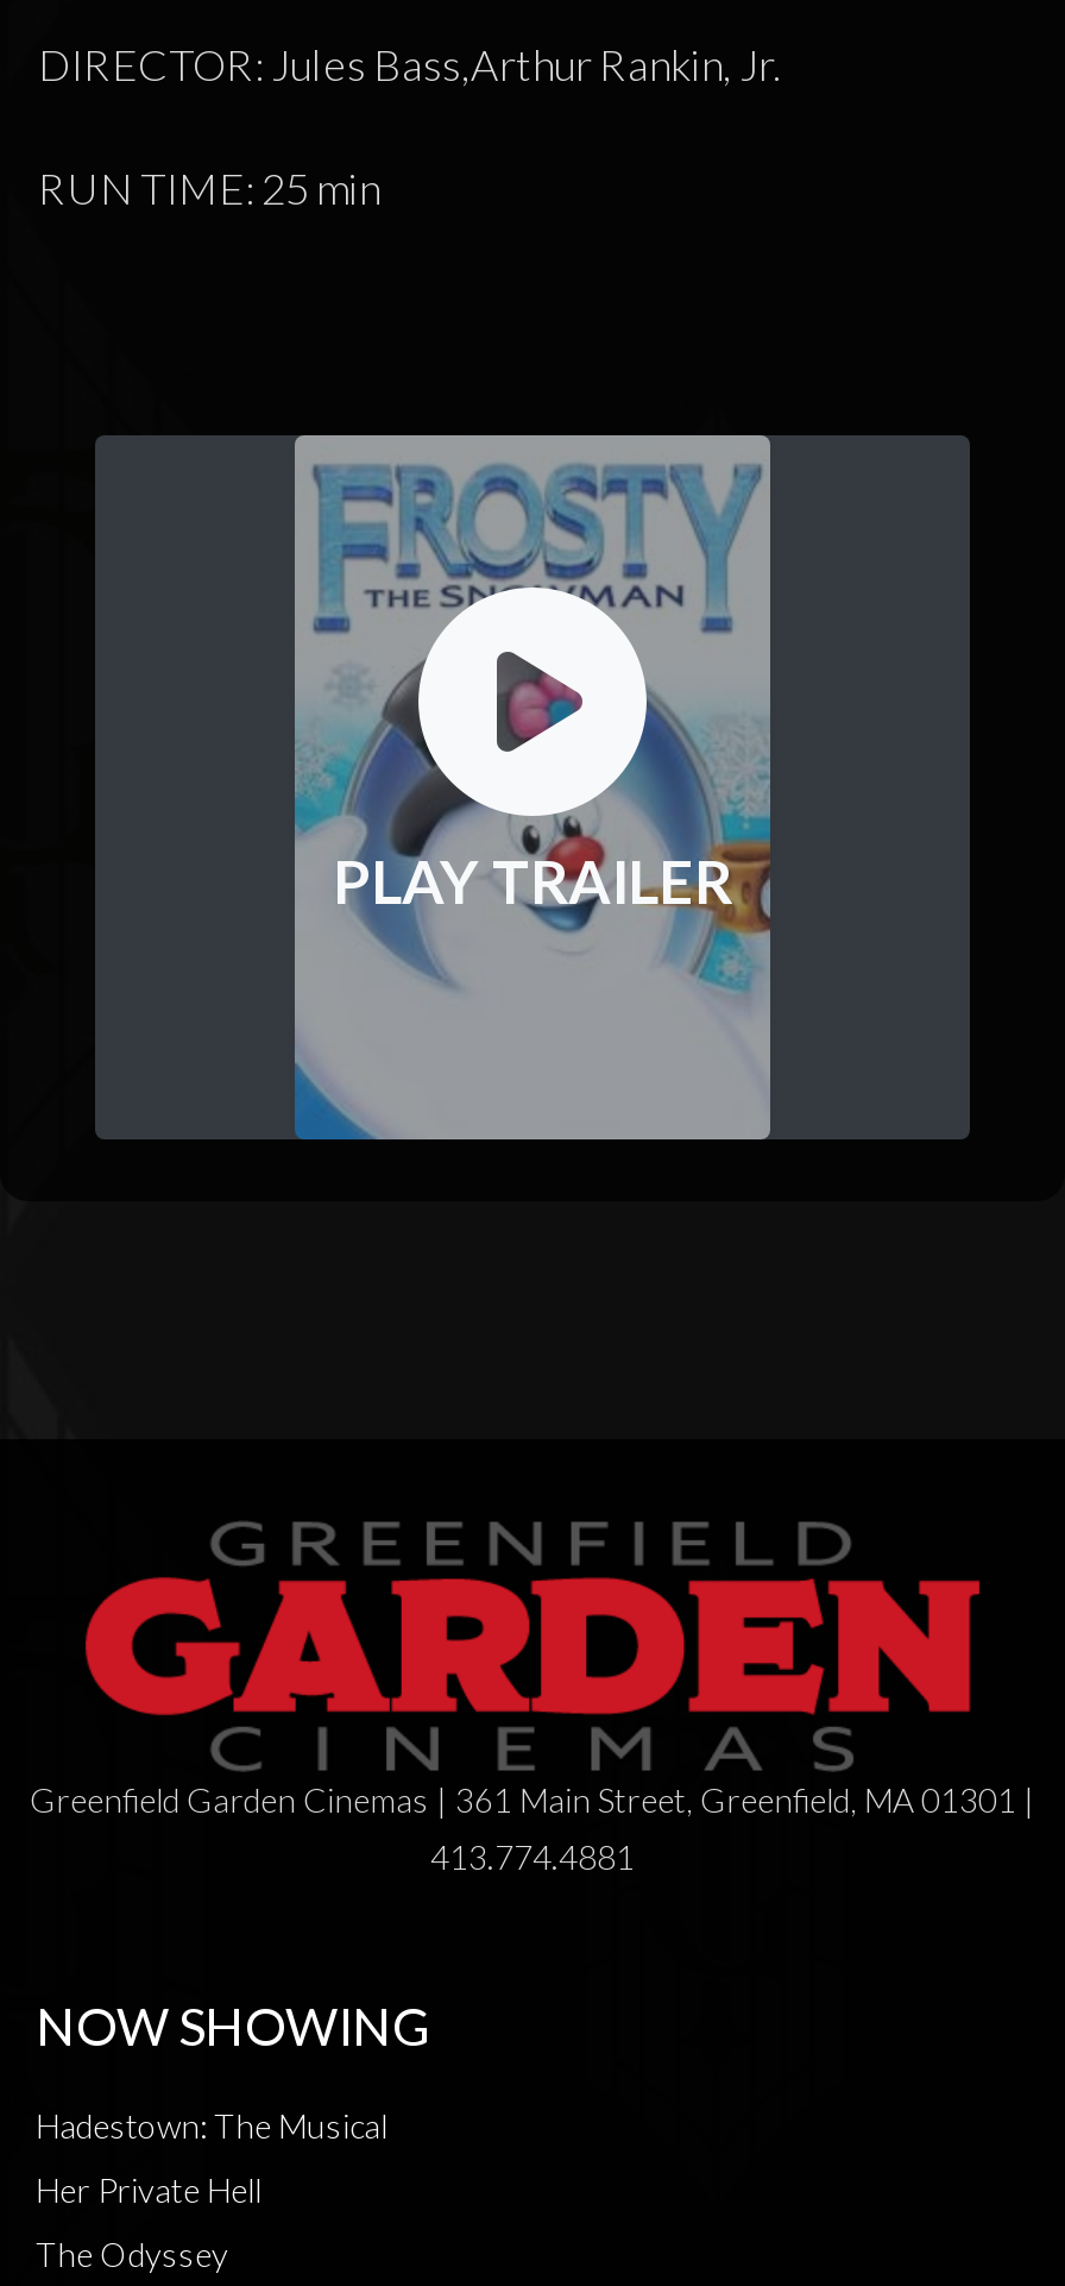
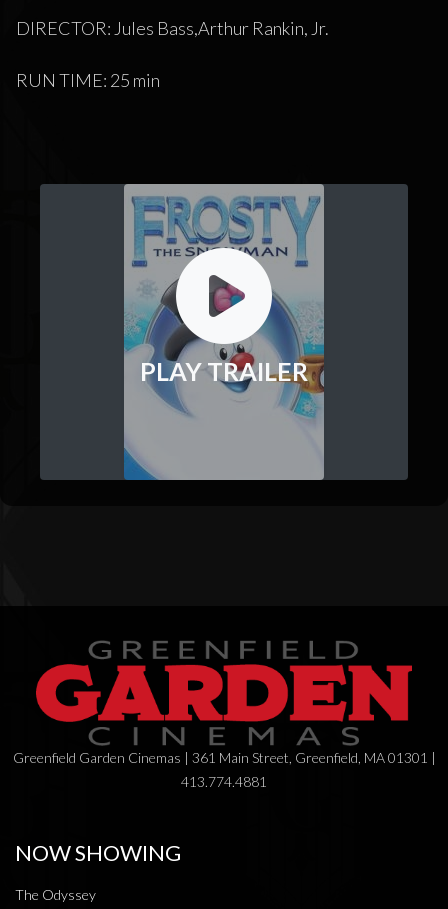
- Hadestown: The Musical
- Her Private Hell
